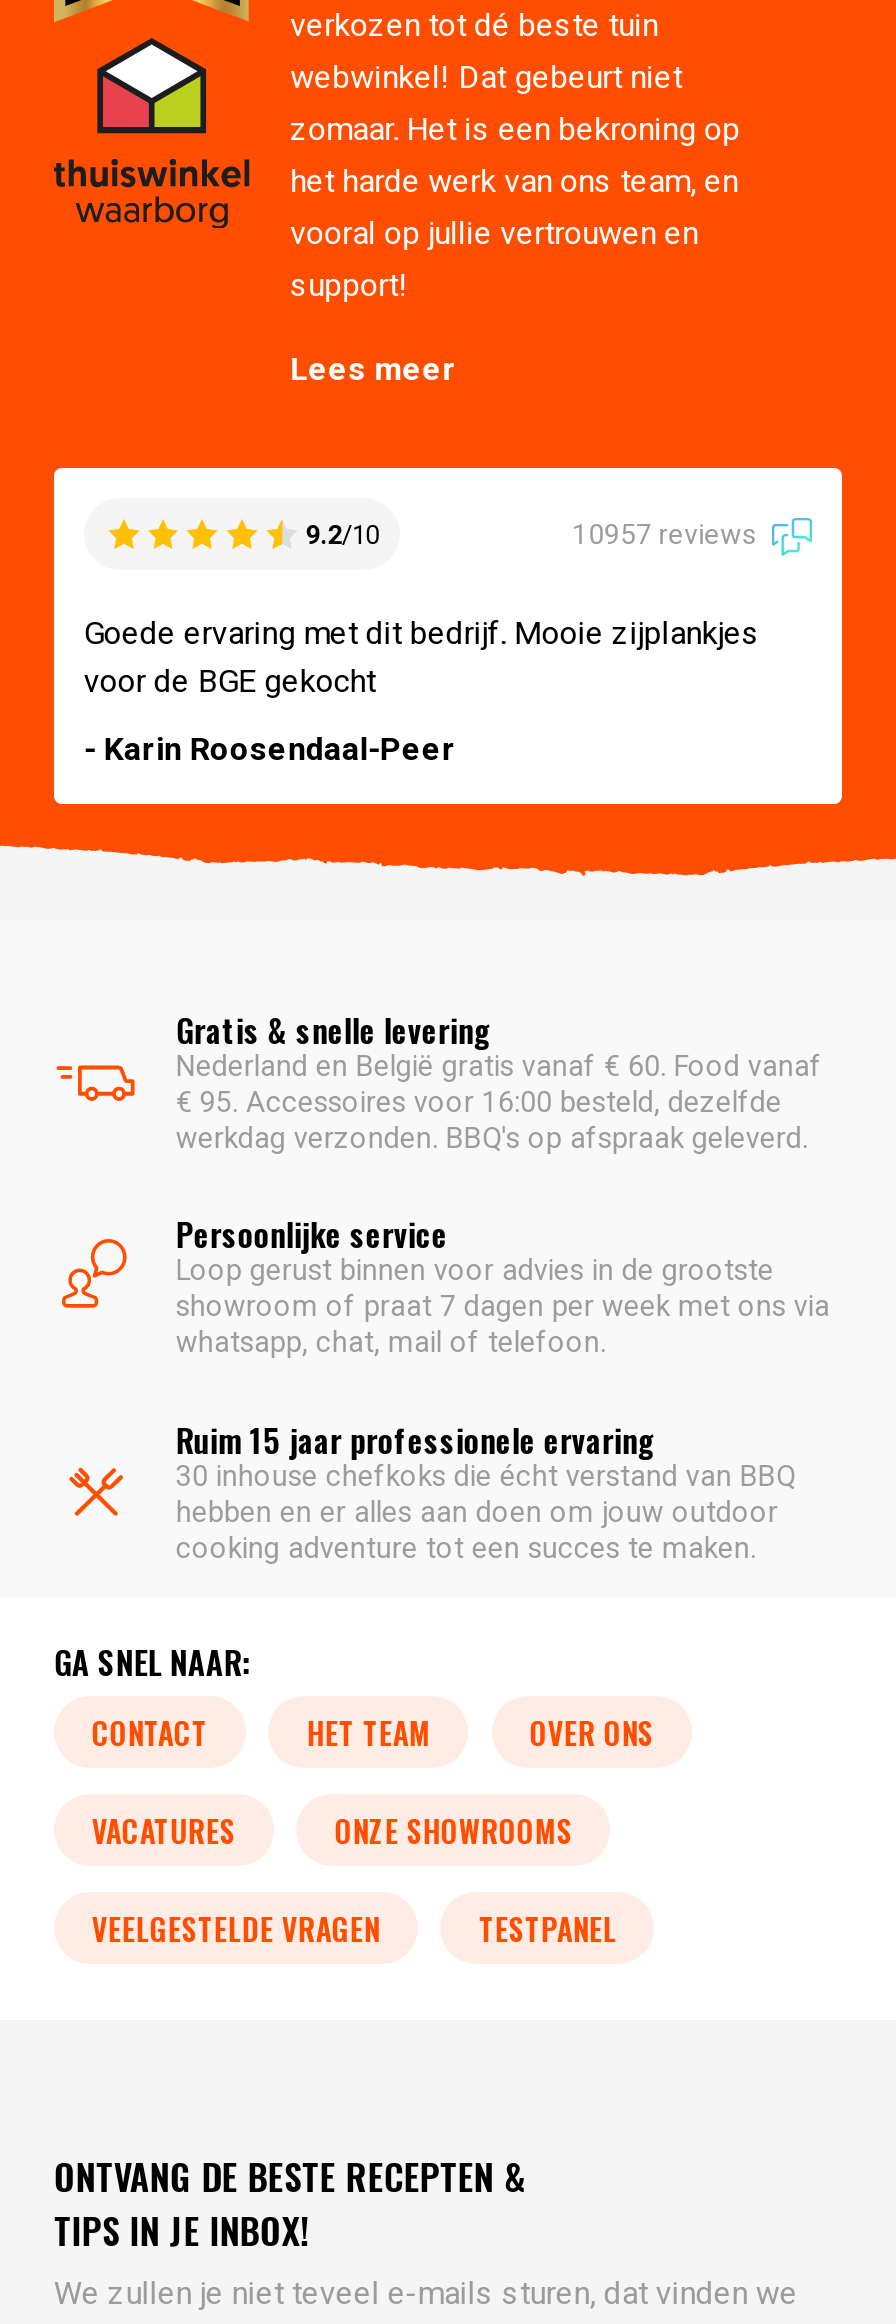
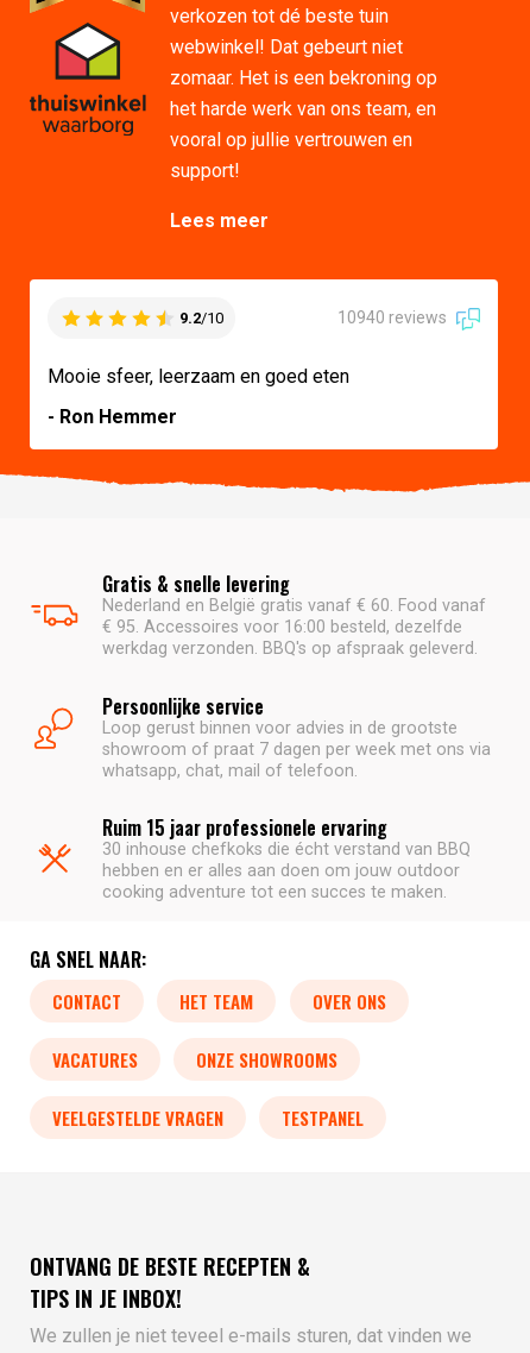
- 10957 reviews
+ 10940 reviews

- Goede ervaring met dit bedrijf. Mooie zijplankjes
- voor de BGE gekocht
+ Mooie sfeer, leerzaam en goed eten

- - Karin Roosendaal-Peer
+ - Ron Hemmer
